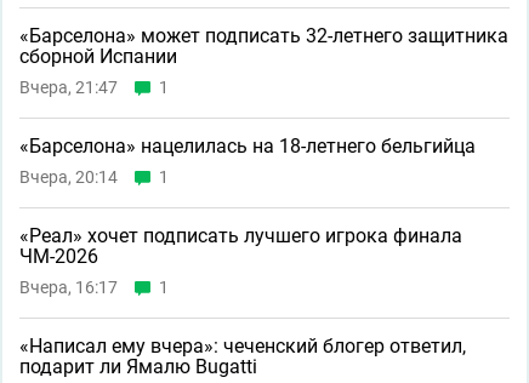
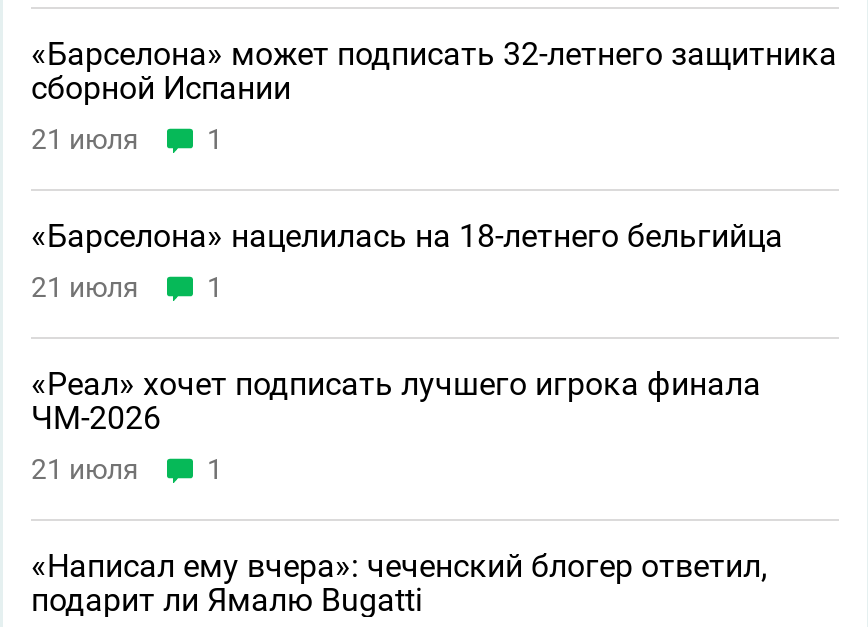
- Вчера, 21:47
+ 21 июля

- Вчера, 20:14
+ 21 июля

- Вчера, 16:17
+ 21 июля
